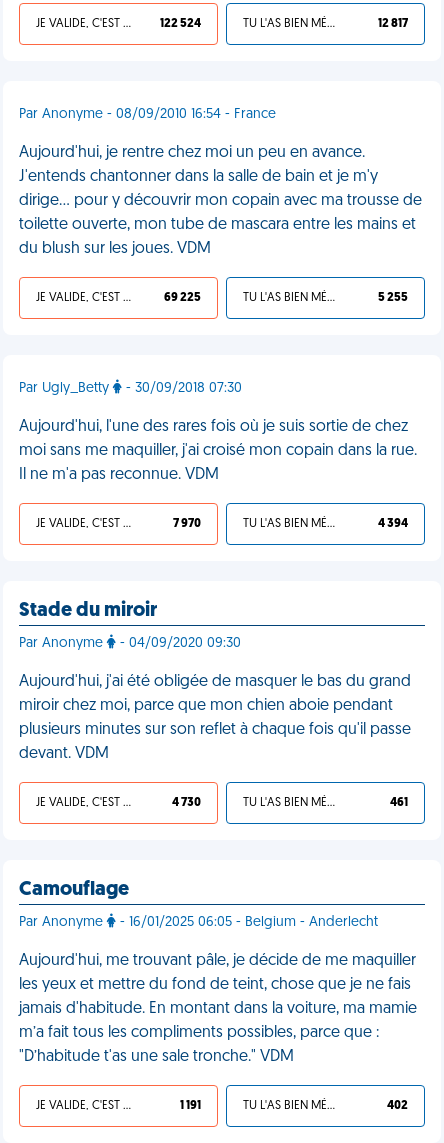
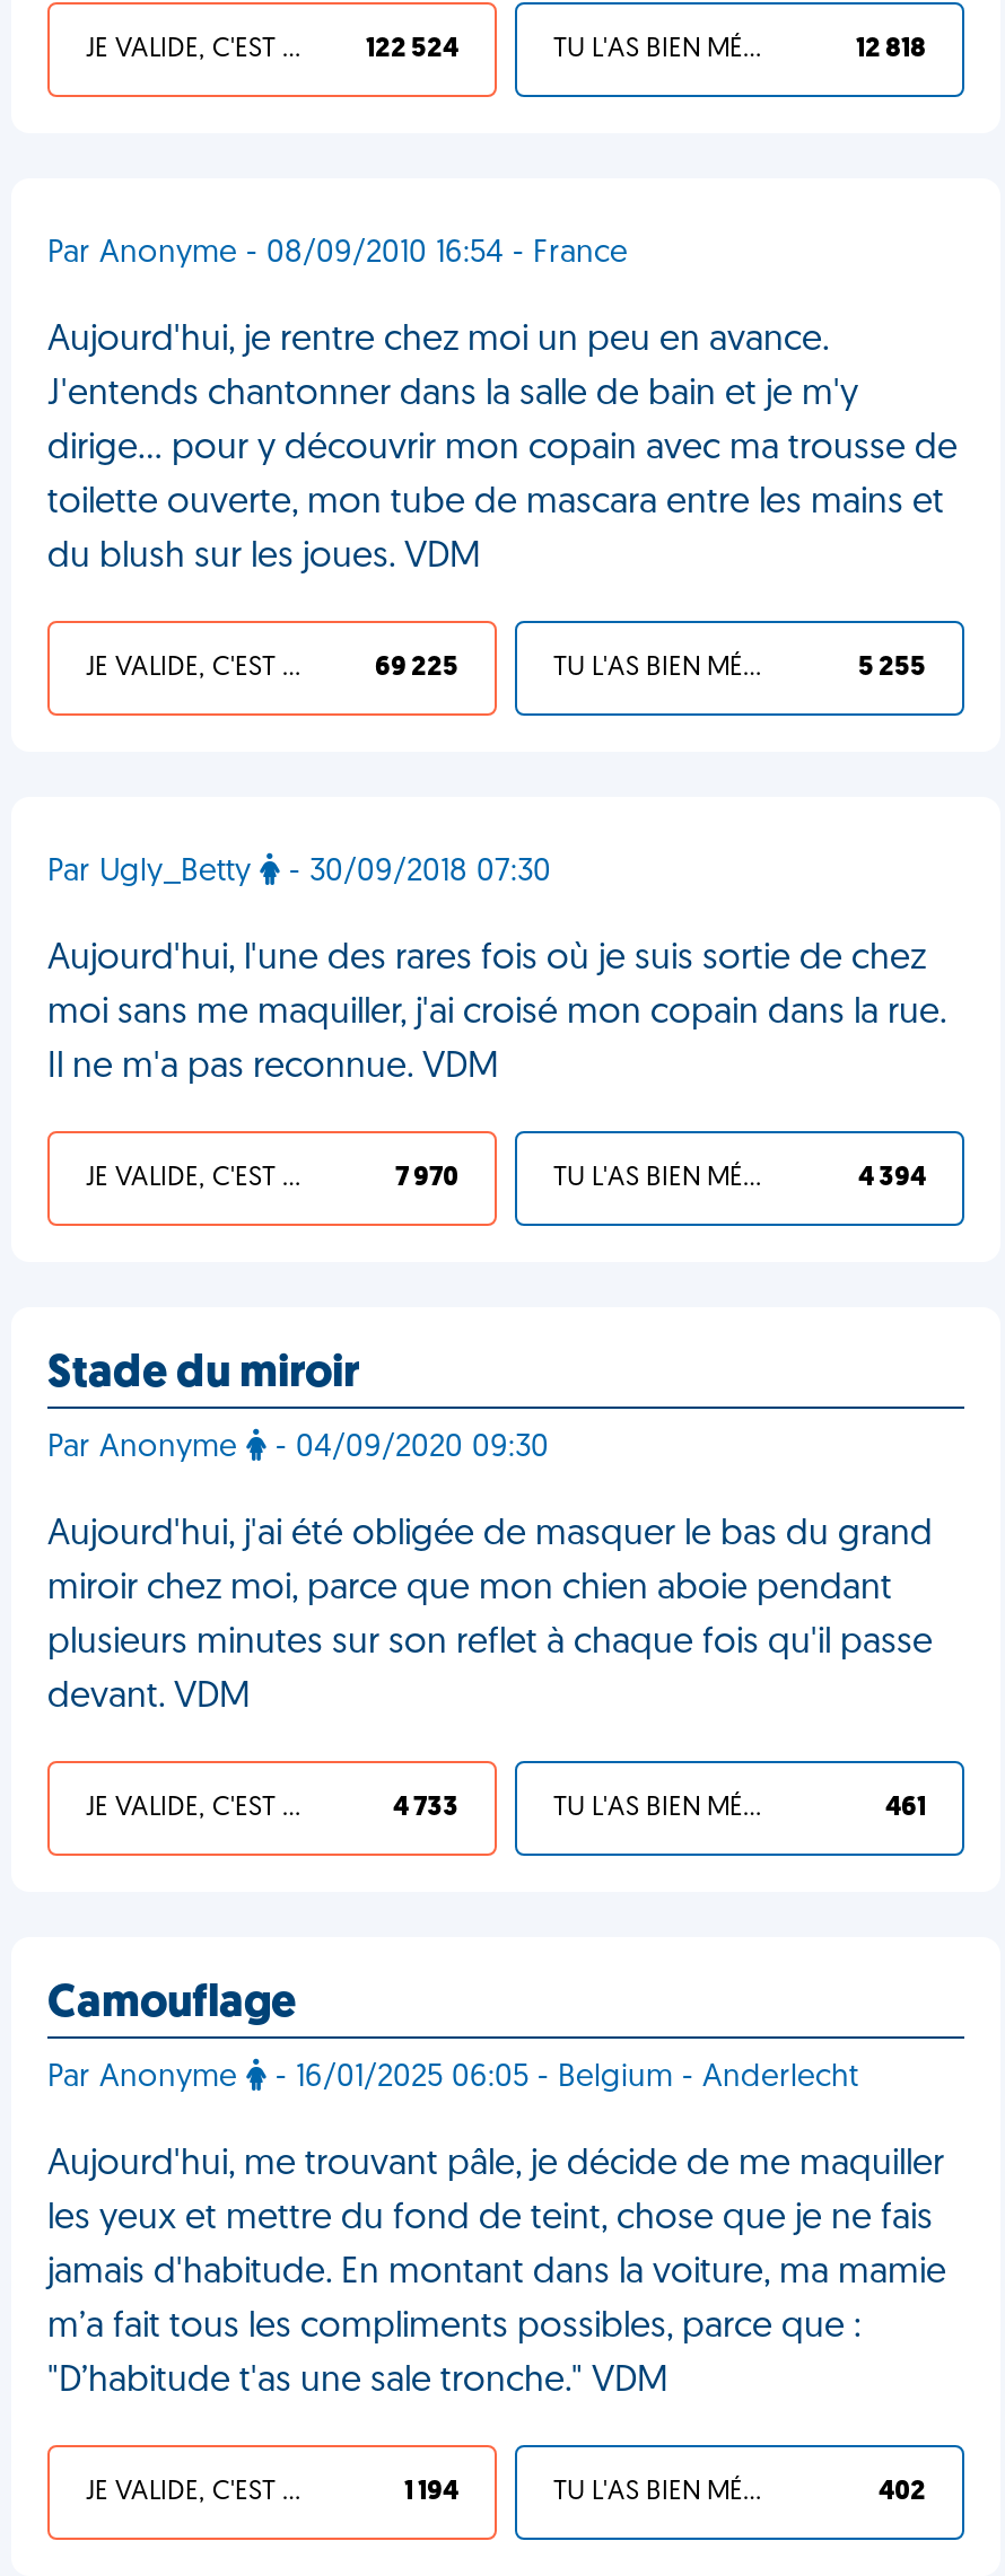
- 12 817
+ 12 818

- 4 730
+ 4 733

- 1 191
+ 1 194
